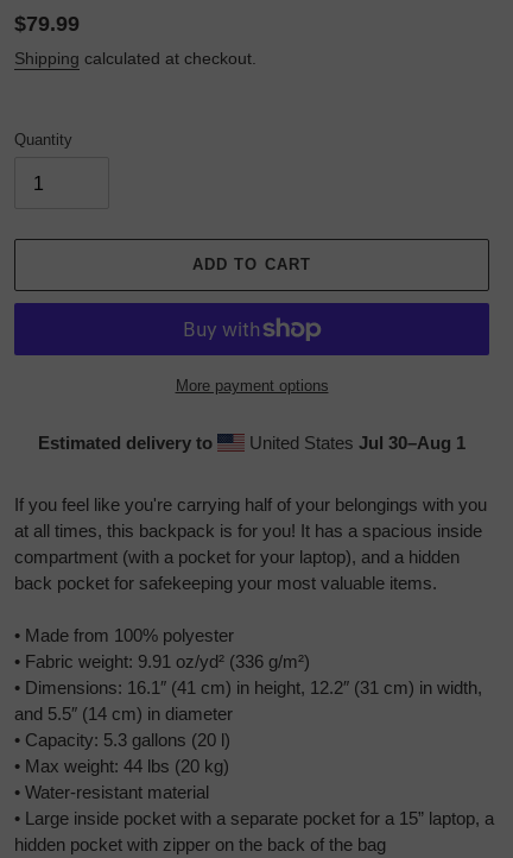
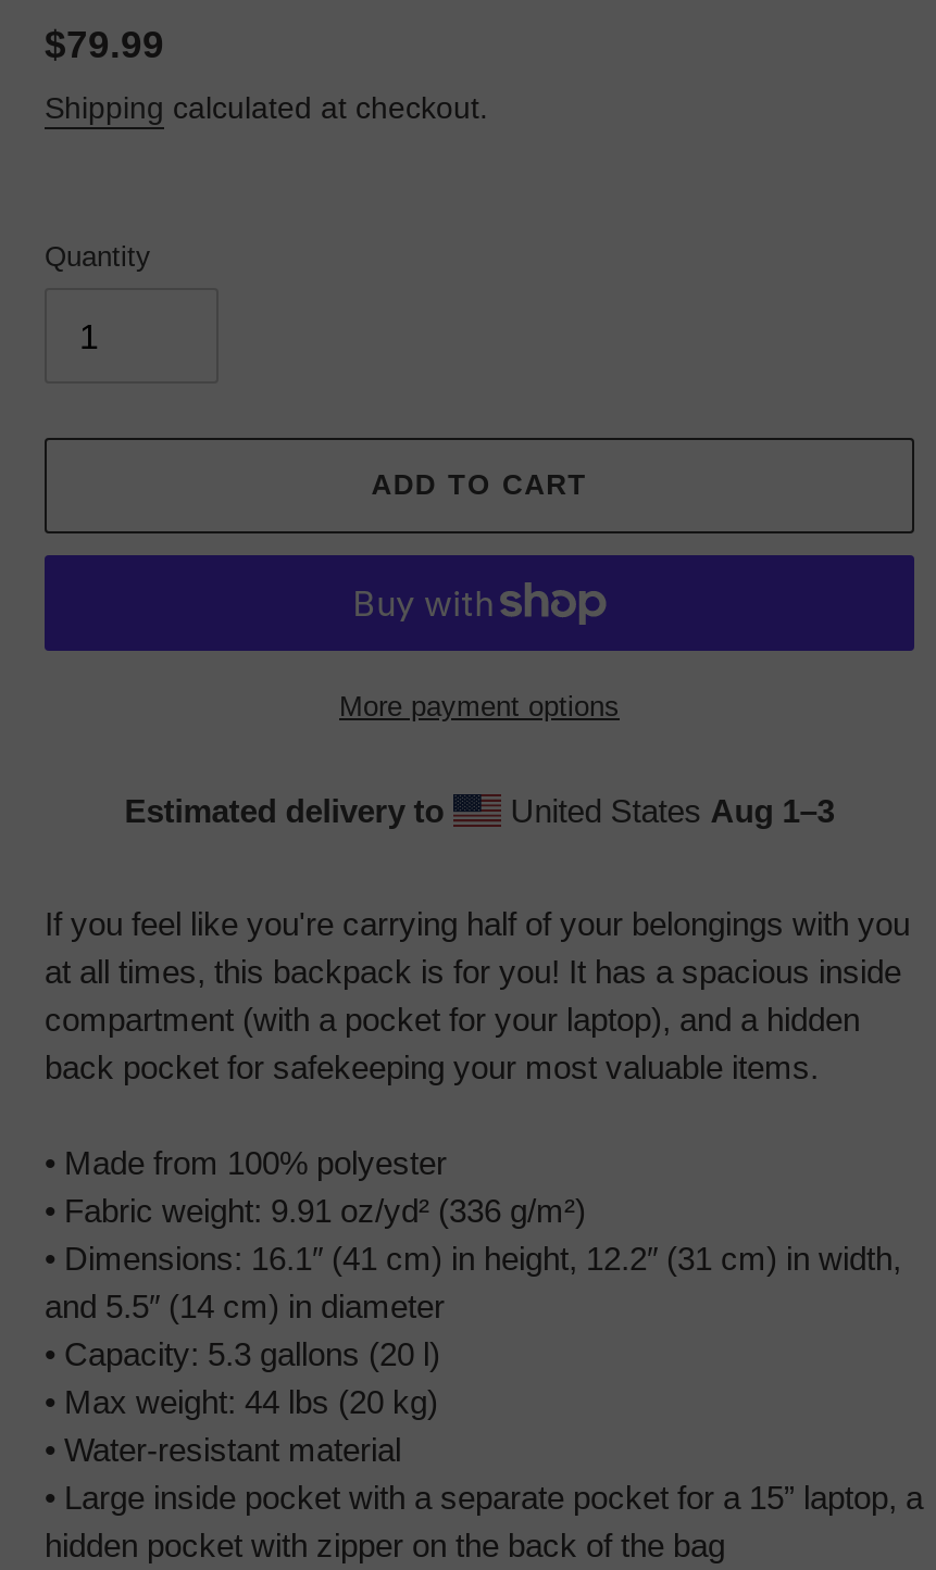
- United States Jul 30–Aug 1
+ United States Aug 1–3
